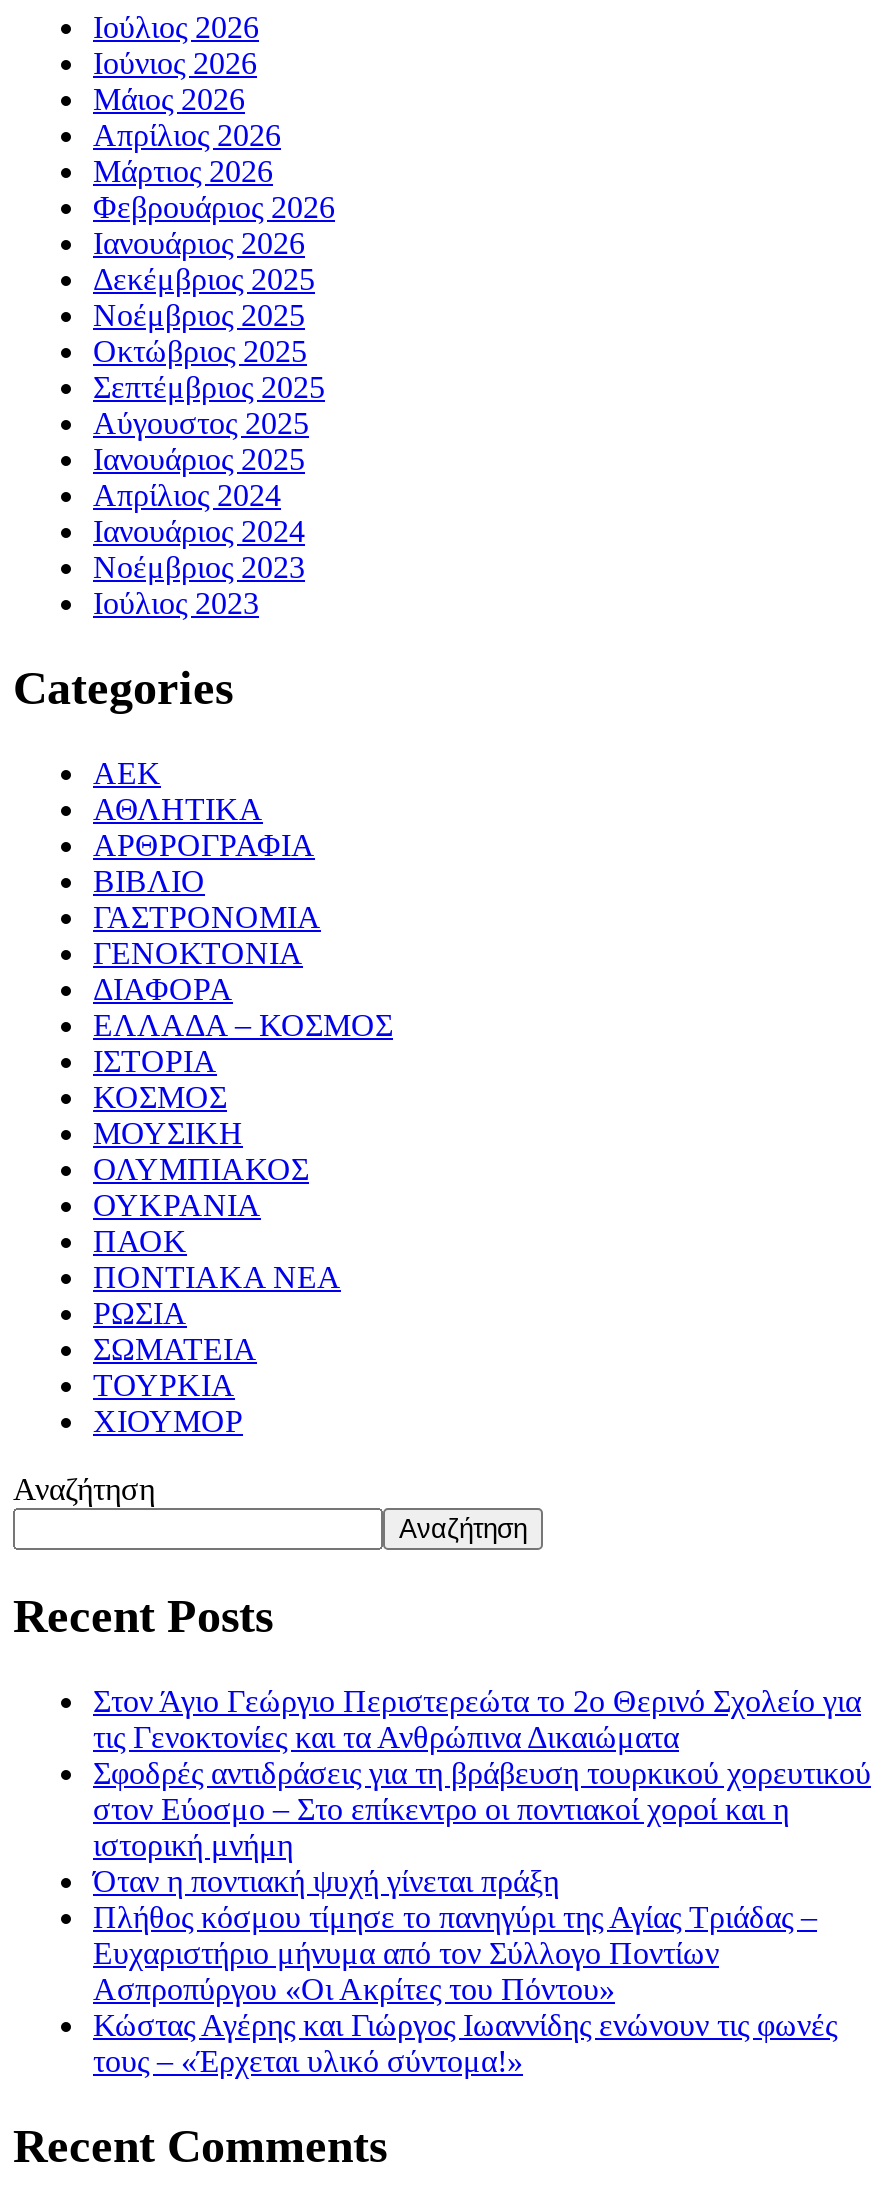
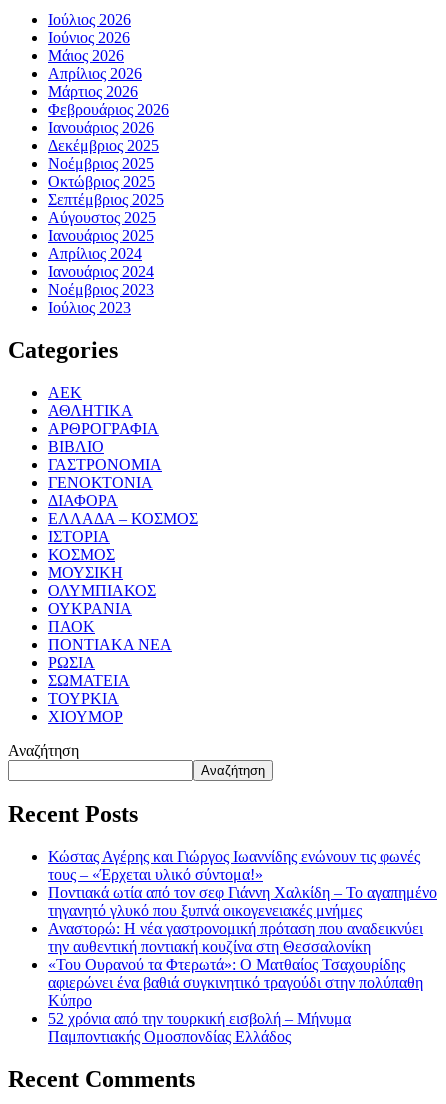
- Στον Άγιο Γεώργιο Περιστερεώτα το 2ο Θερινό Σχολείο για
- τις Γενοκτονίες και τα Ανθρώπινα Δικαιώματα
- Σφοδρές αντιδράσεις για τη βράβευση τουρκικού χορευτικού
- στον Εύοσμο – Στο επίκεντρο οι ποντιακοί χοροί και η
- ιστορική μνήμη
- Όταν η ποντιακή ψυχή γίνεται πράξη
- Πλήθος κόσμου τίμησε το πανηγύρι της Αγίας Τριάδας –
- Ευχαριστήριο μήνυμα από τον Σύλλογο Ποντίων
- Ασπροπύργου «Οι Ακρίτες του Πόντου»

moved up: Κώστας Αγέρης και Γιώργος Ιωαννίδης ενώνουν τις φωνές | τους – «Έρχεται υλικό σύντομα!»

+ Ποντιακά ωτία από τον σεφ Γιάννη Χαλκίδη – Το αγαπημένο
+ τηγανητό γλυκό που ξυπνά οικογενειακές μνήμες
+ Αναστορώ: Η νέα γαστρονομική πρόταση που αναδεικνύει
+ την αυθεντική ποντιακή κουζίνα στη Θεσσαλονίκη
+ «Του Ουρανού τα Φτερωτά»: Ο Ματθαίος Τσαχουρίδης
+ αφιερώνει ένα βαθιά συγκινητικό τραγούδι στην πολύπαθη
+ Κύπρο
+ 52 χρόνια από την τουρκική εισβολή – Μήνυμα
+ Παμποντιακής Ομοσπονδίας Ελλάδος
